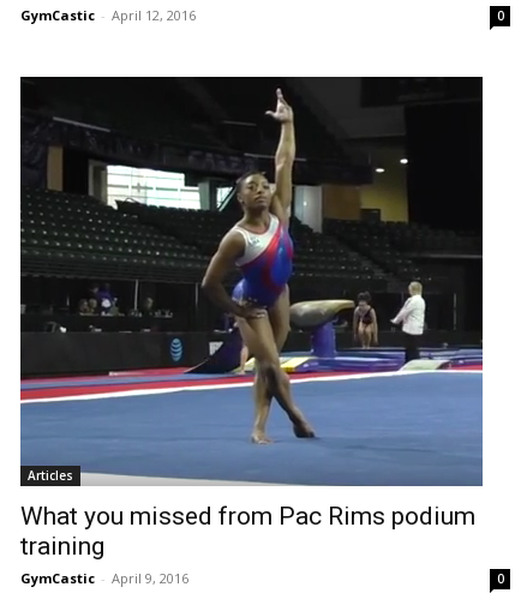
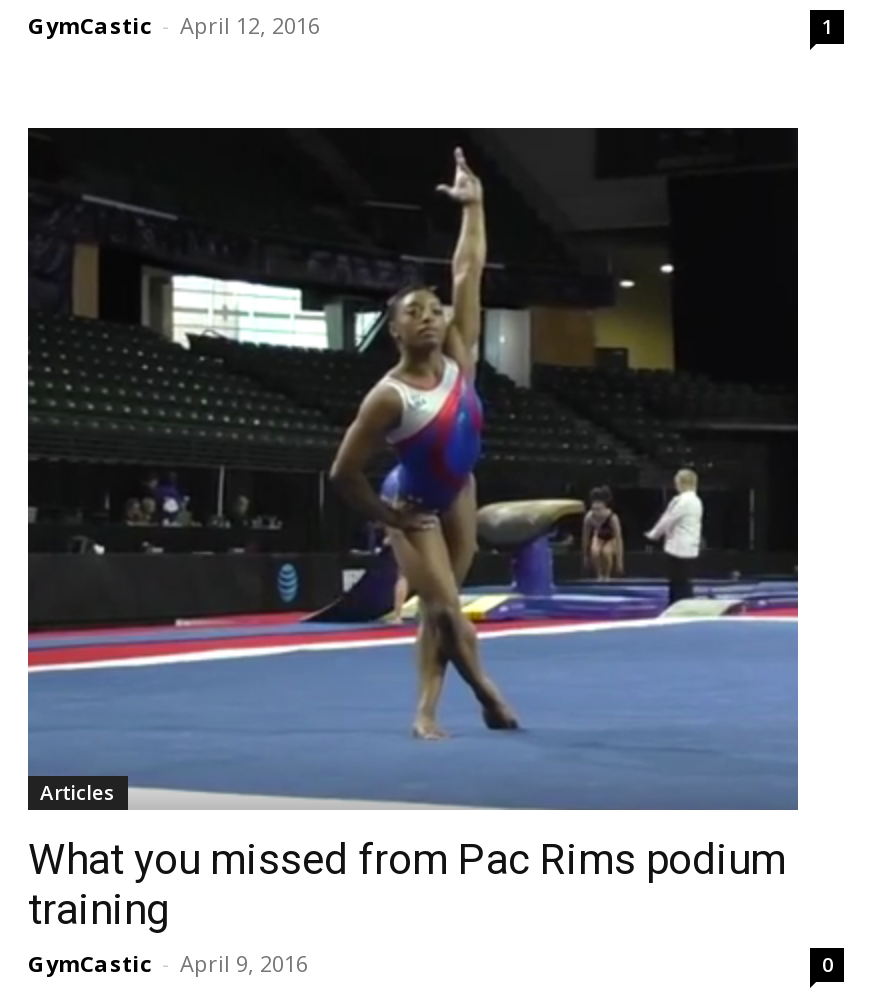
- 0
+ 1
